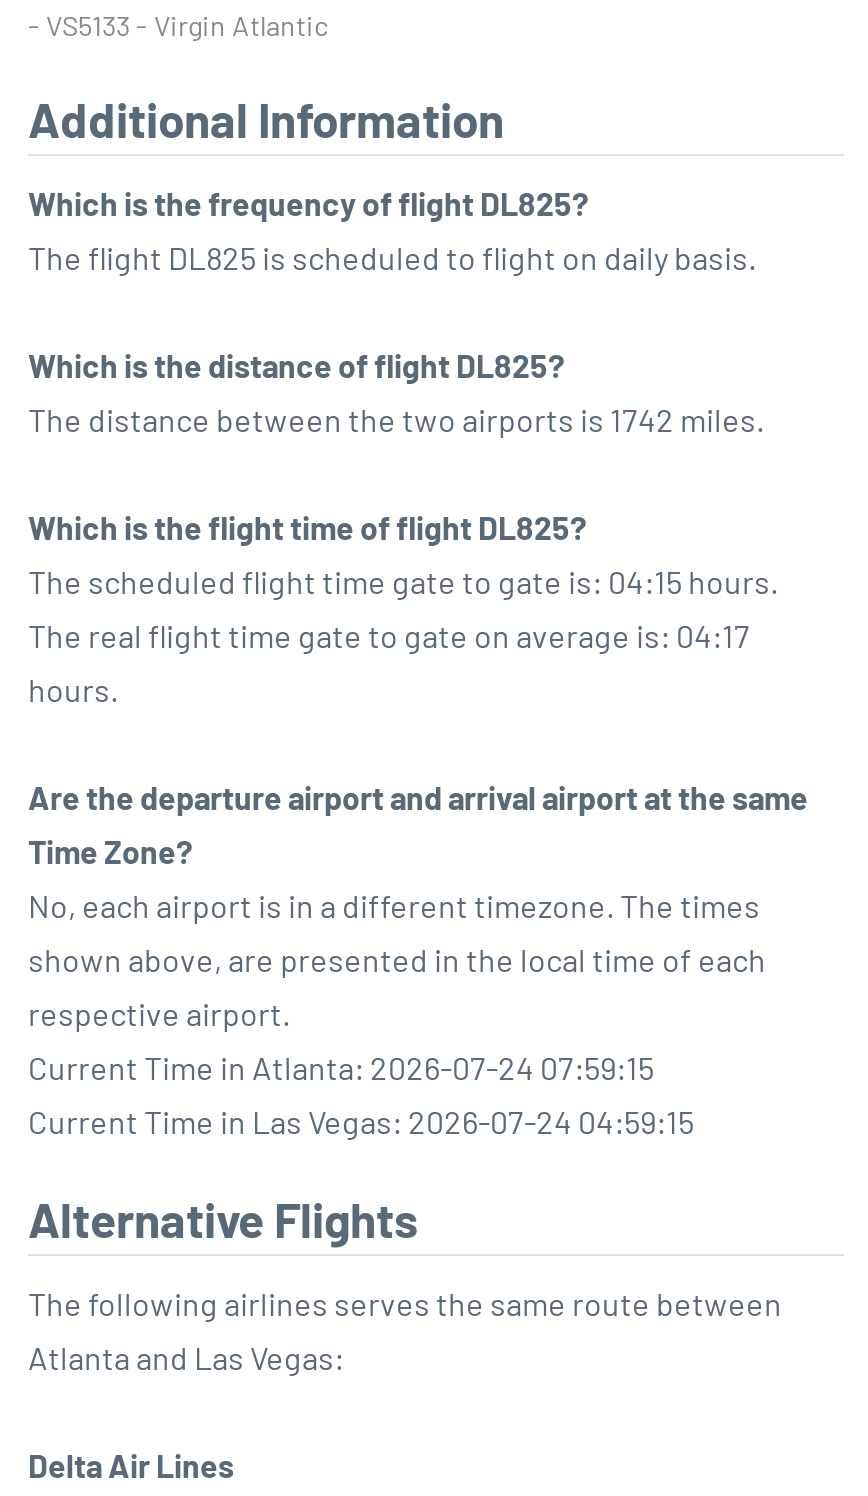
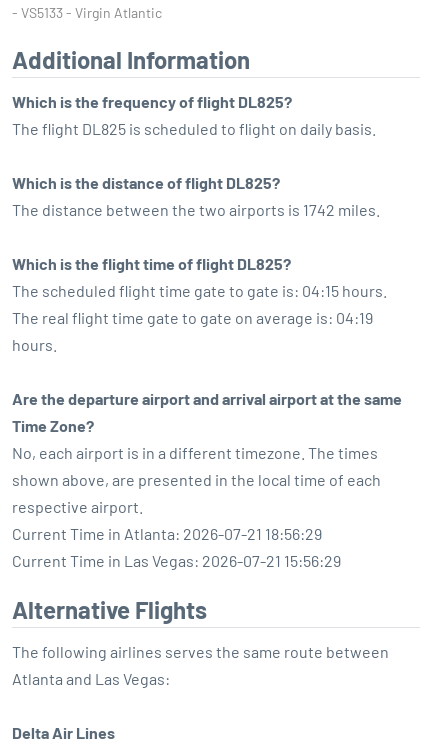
- The real flight time gate to gate on average is: 04:17
+ The real flight time gate to gate on average is: 04:19

- Current Time in Atlanta: 2026-07-24 07:59:15
+ Current Time in Atlanta: 2026-07-21 18:56:29

- Current Time in Las Vegas: 2026-07-24 04:59:15
+ Current Time in Las Vegas: 2026-07-21 15:56:29
